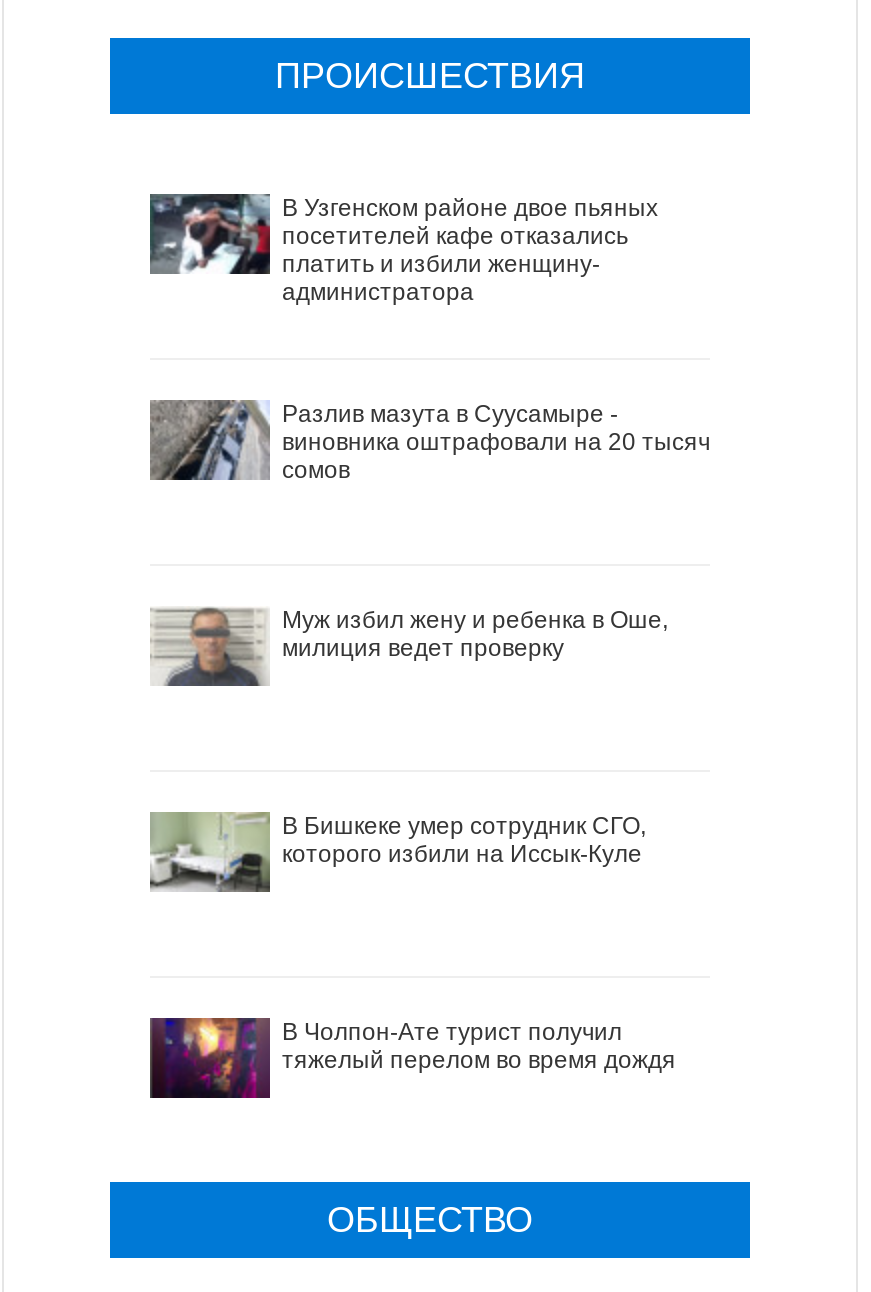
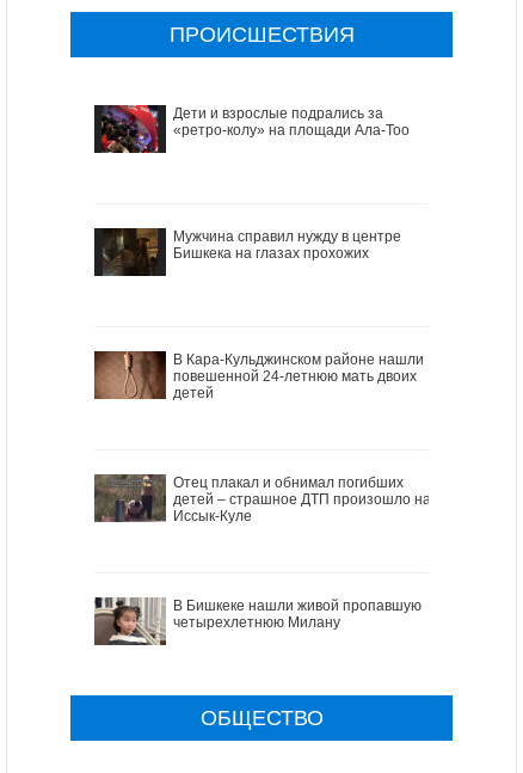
- [image]
- В Узгенском районе двое пьяных
- посетителей кафе отказались
- платить и избили женщину-
- администратора
+ [image]
+ Дети и взрослые подрались за
+ «ретро-колу» на площади Ала-Тоо

- [image]
- Разлив мазута в Суусамыре -
- виновника оштрафовали на 20 тысяч
- сомов
+ [image]
+ Мужчина справил нужду в центре
+ Бишкека на глазах прохожих

- [image]
- Муж избил жену и ребенка в Оше,
- милиция ведет проверку
+ [image]
+ В Кара-Кульджинском районе нашли
+ повешенной 24-летнюю мать двоих
+ детей

- [image]
- В Бишкеке умер сотрудник СГО,
- которого избили на Иссык-Куле
+ [image]
+ Отец плакал и обнимал погибших
+ детей – страшное ДТП произошло на
+ Иссык-Куле

- [image]
- В Чолпон-Ате турист получил
- тяжелый перелом во время дождя
+ [image]
+ В Бишкеке нашли живой пропавшую
+ четырехлетнюю Милану
